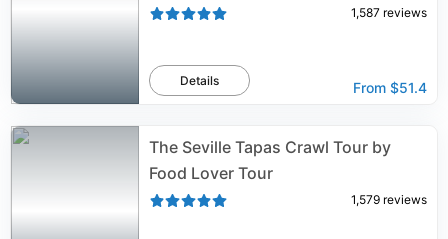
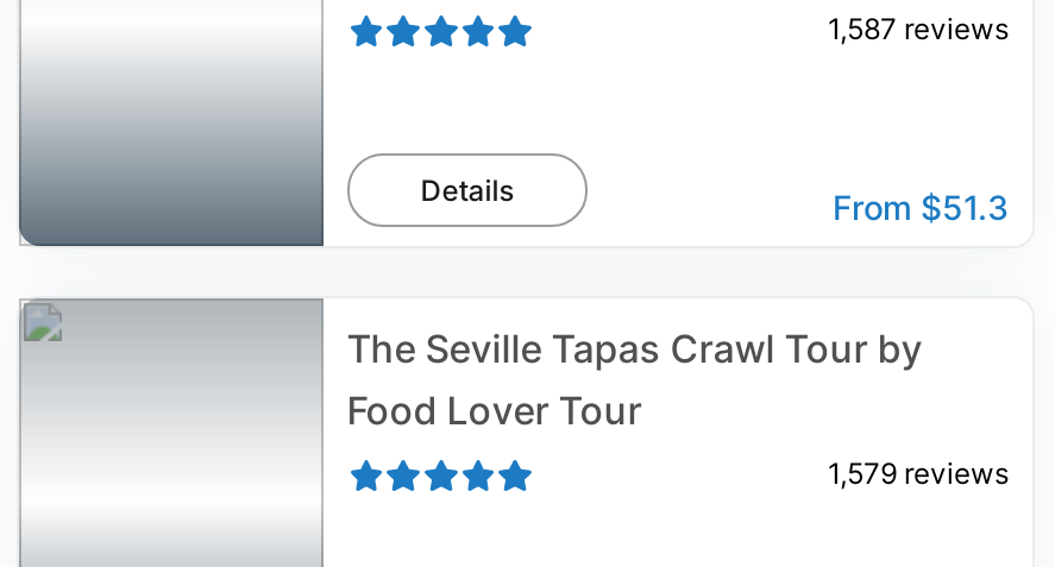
- From $51.4
+ From $51.3
